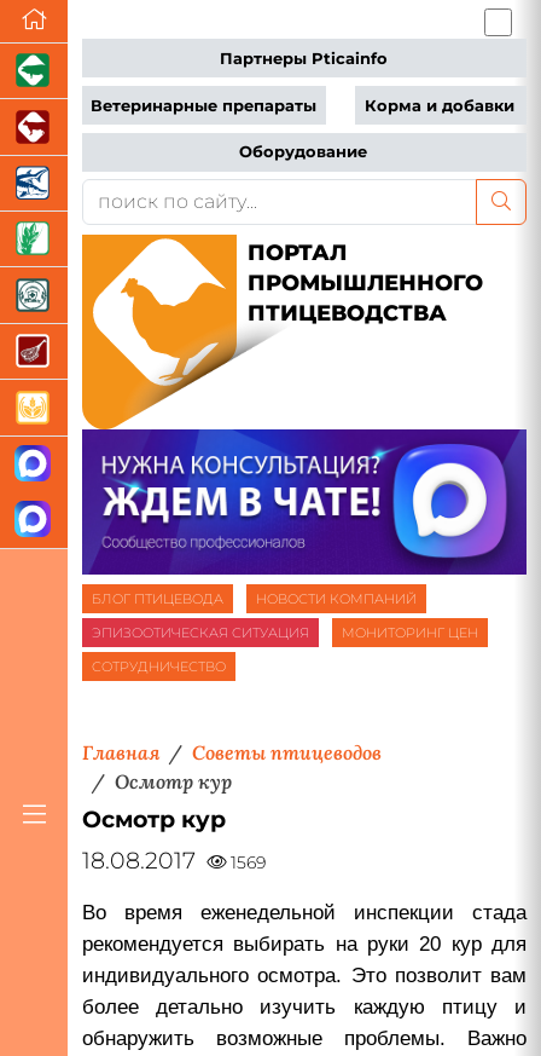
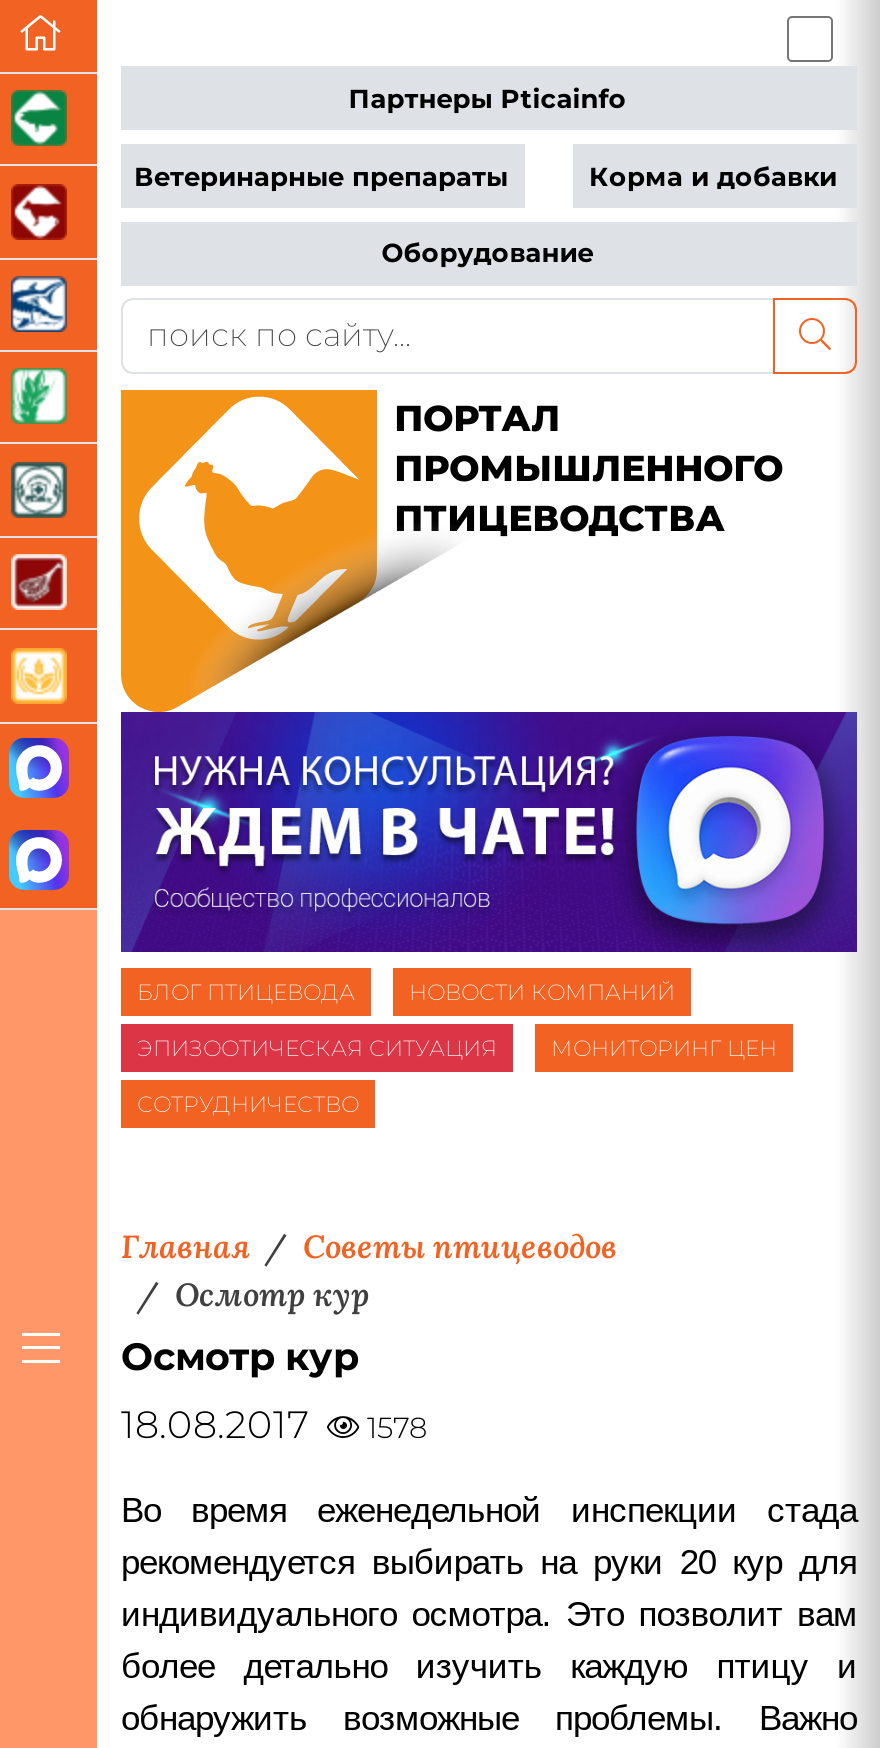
- 18.08.2017 1569
+ 18.08.2017 1578
